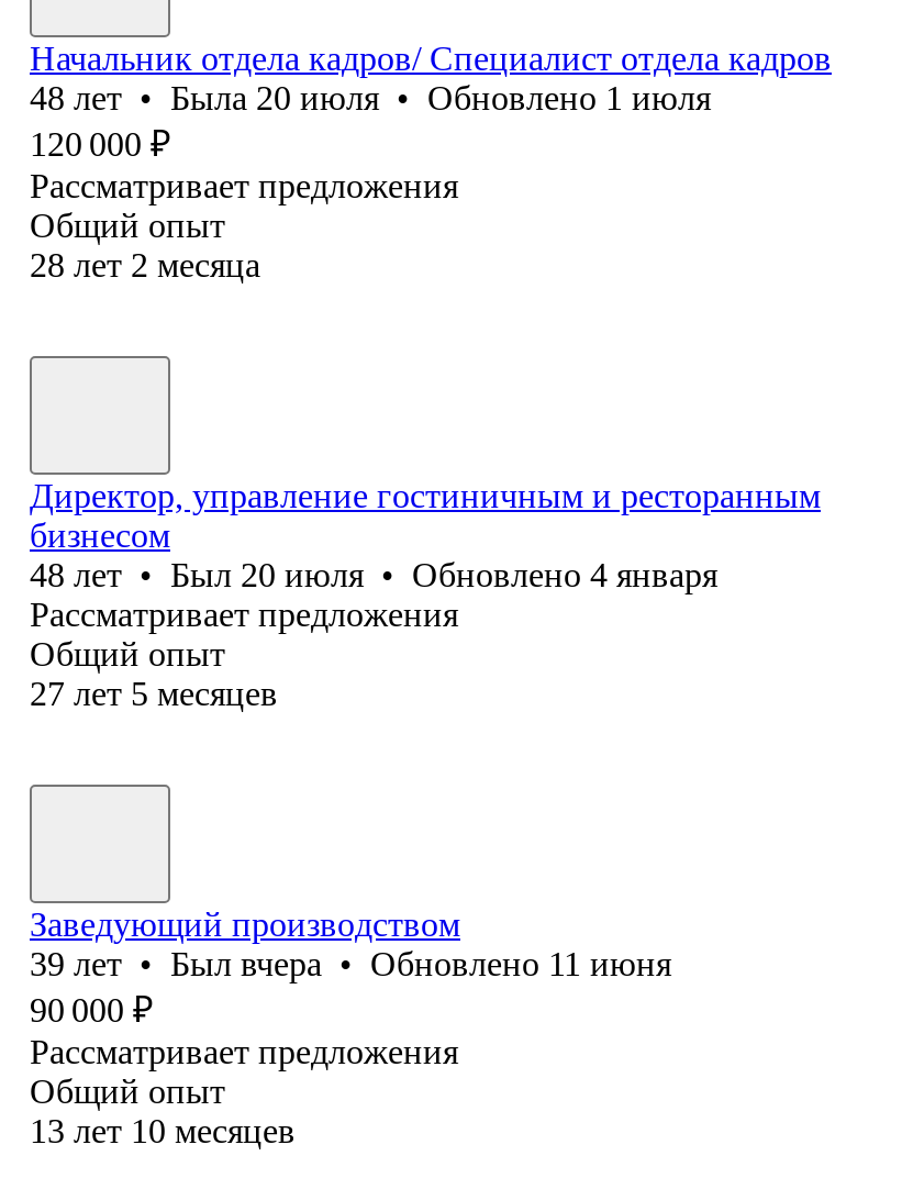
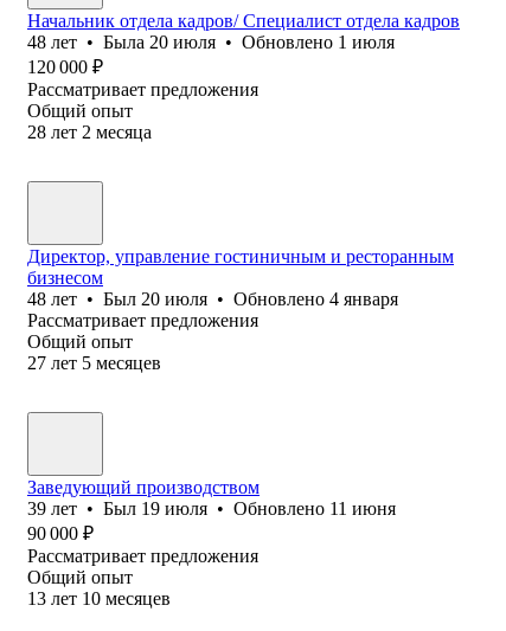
- 39 лет • Был вчера • Обновлено 11 июня
+ 39 лет • Был 19 июля • Обновлено 11 июня
